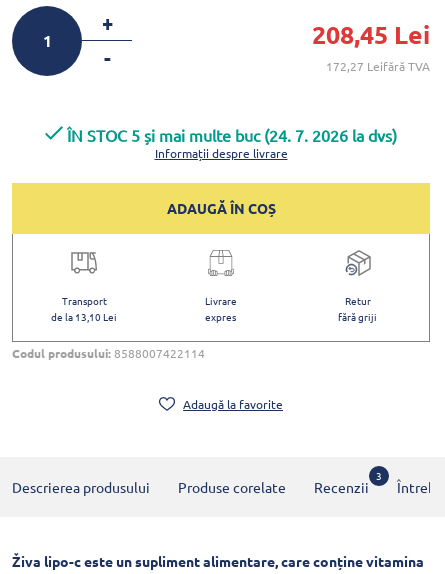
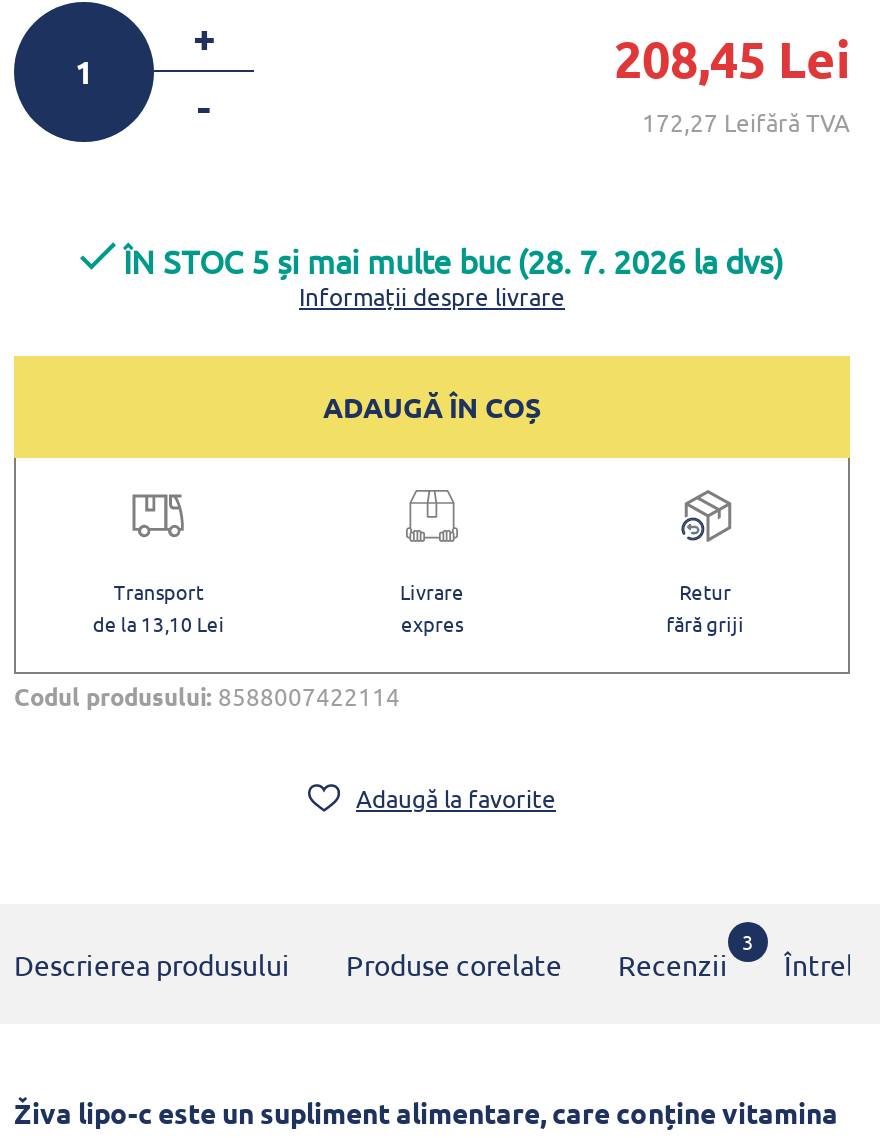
- ÎN STOC 5 și mai multe buc (24. 7. 2026 la dvs)
+ ÎN STOC 5 și mai multe buc (28. 7. 2026 la dvs)
